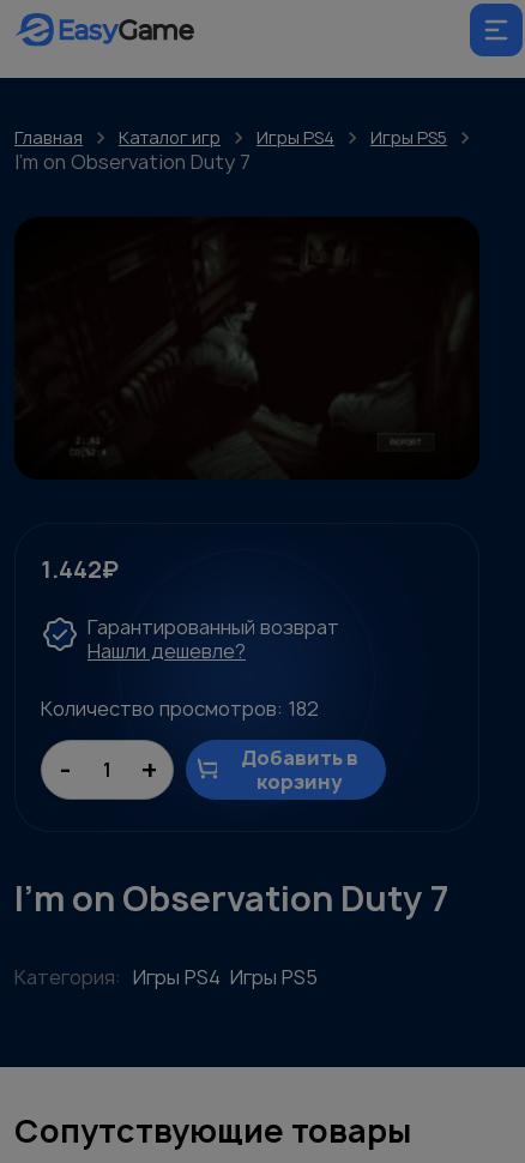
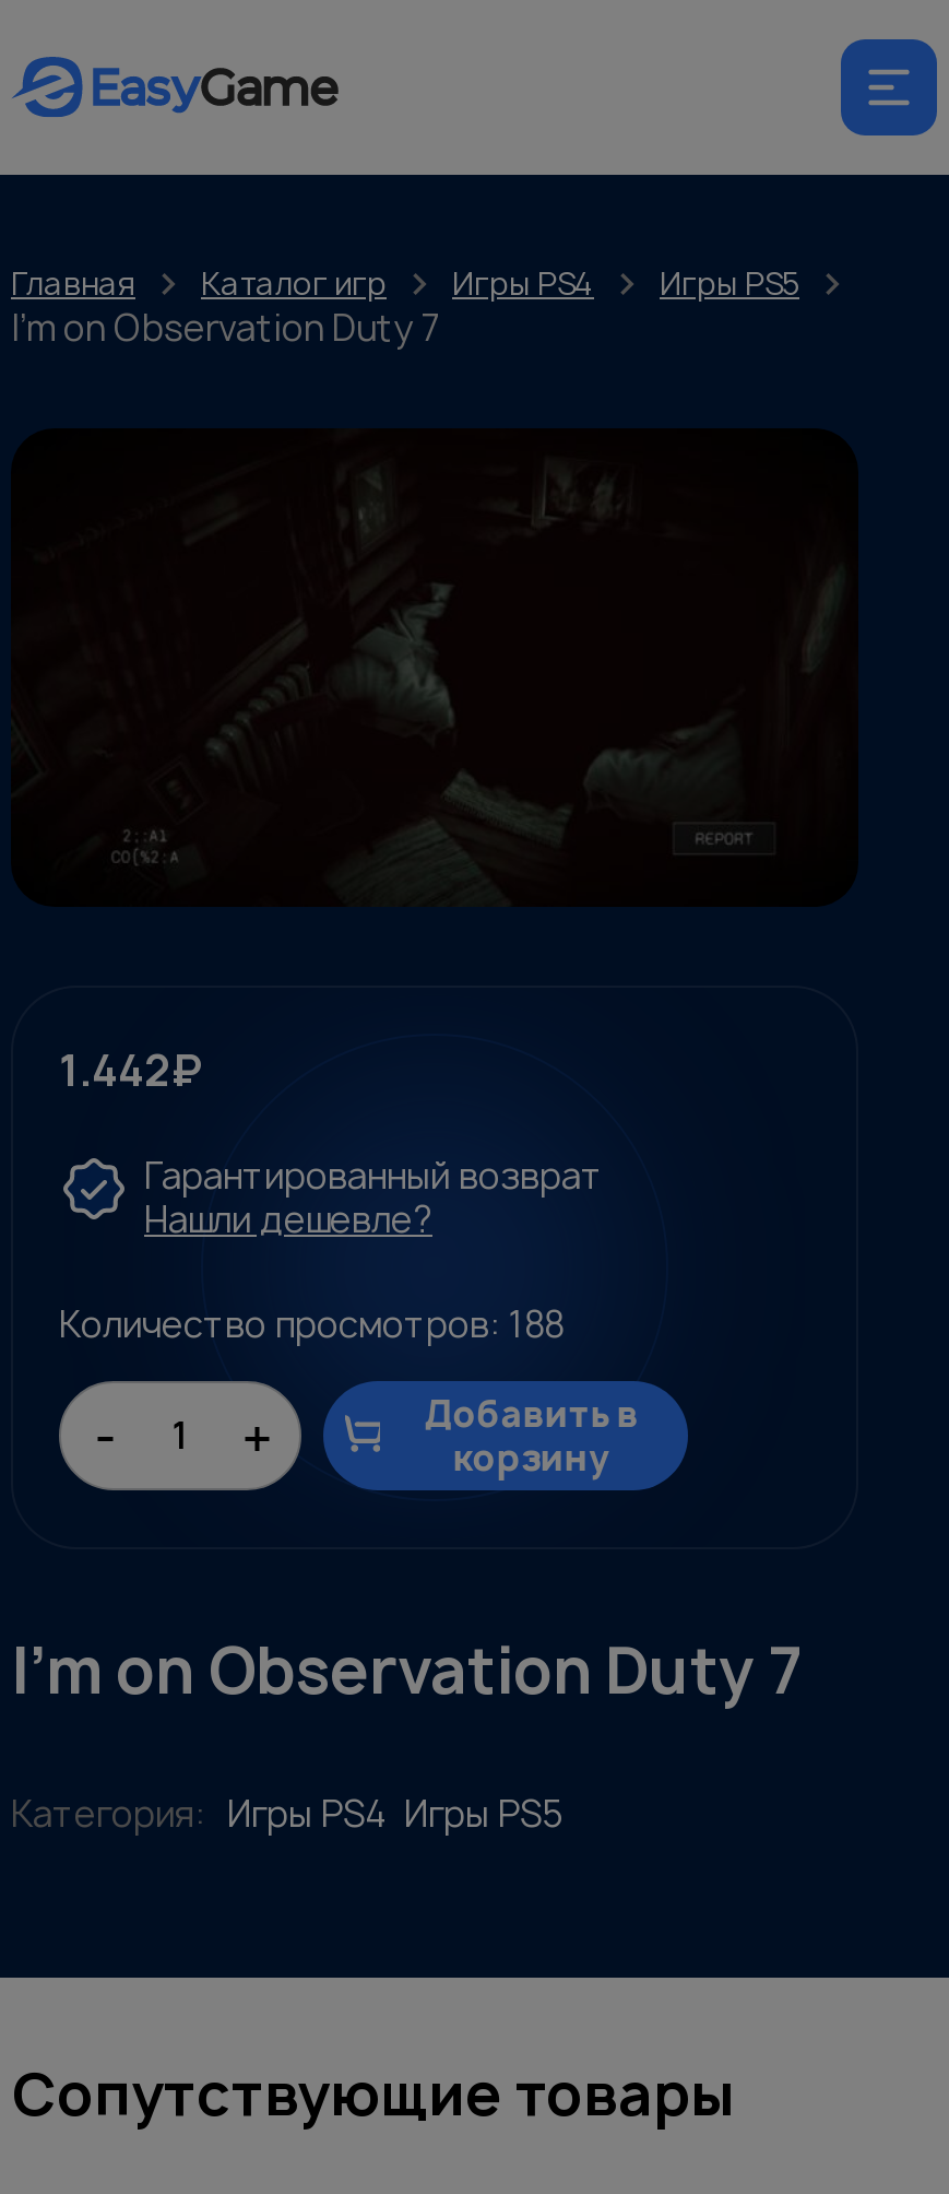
- Количество просмотров: 182
+ Количество просмотров: 188
